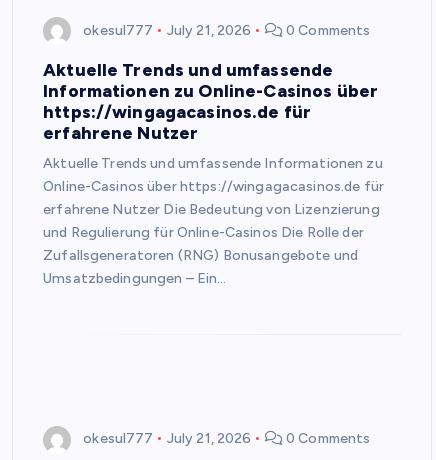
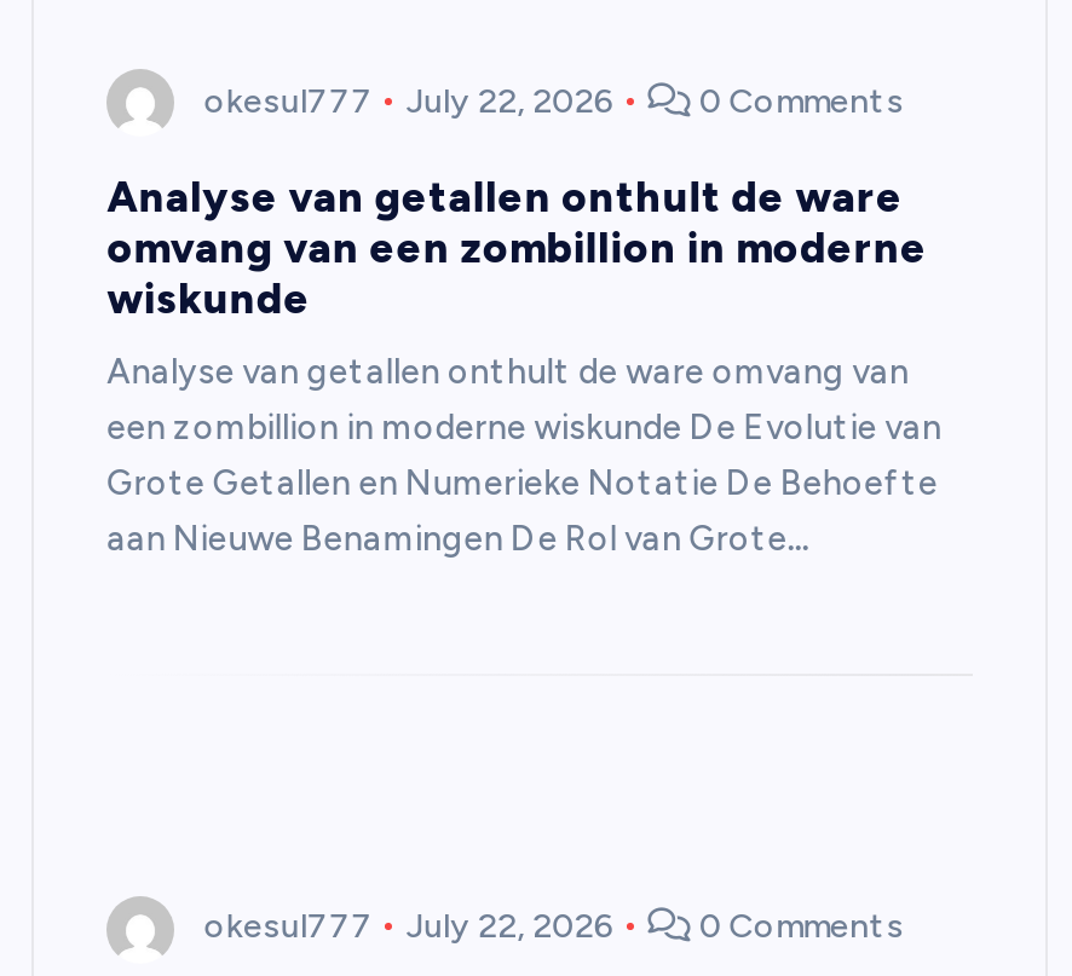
- okesul777 July 21, 2026 0 Comments
+ okesul777 July 22, 2026 0 Comments

- Aktuelle Trends und umfassende
- Informationen zu Online-Casinos über
- https://wingagacasinos.de für
- erfahrene Nutzer
+ Analyse van getallen onthult de ware
+ omvang van een zombillion in moderne
+ wiskunde

- Aktuelle Trends und umfassende Informationen zu
- Online-Casinos über https://wingagacasinos.de für
- erfahrene Nutzer Die Bedeutung von Lizenzierung
- und Regulierung für Online-Casinos Die Rolle der
- Zufallsgeneratoren (RNG) Bonusangebote und
- Umsatzbedingungen – Ein…
+ Analyse van getallen onthult de ware omvang van
+ een zombillion in moderne wiskunde De Evolutie van
+ Grote Getallen en Numerieke Notatie De Behoefte
+ aan Nieuwe Benamingen De Rol van Grote…

- okesul777 July 21, 2026 0 Comments
+ okesul777 July 22, 2026 0 Comments
